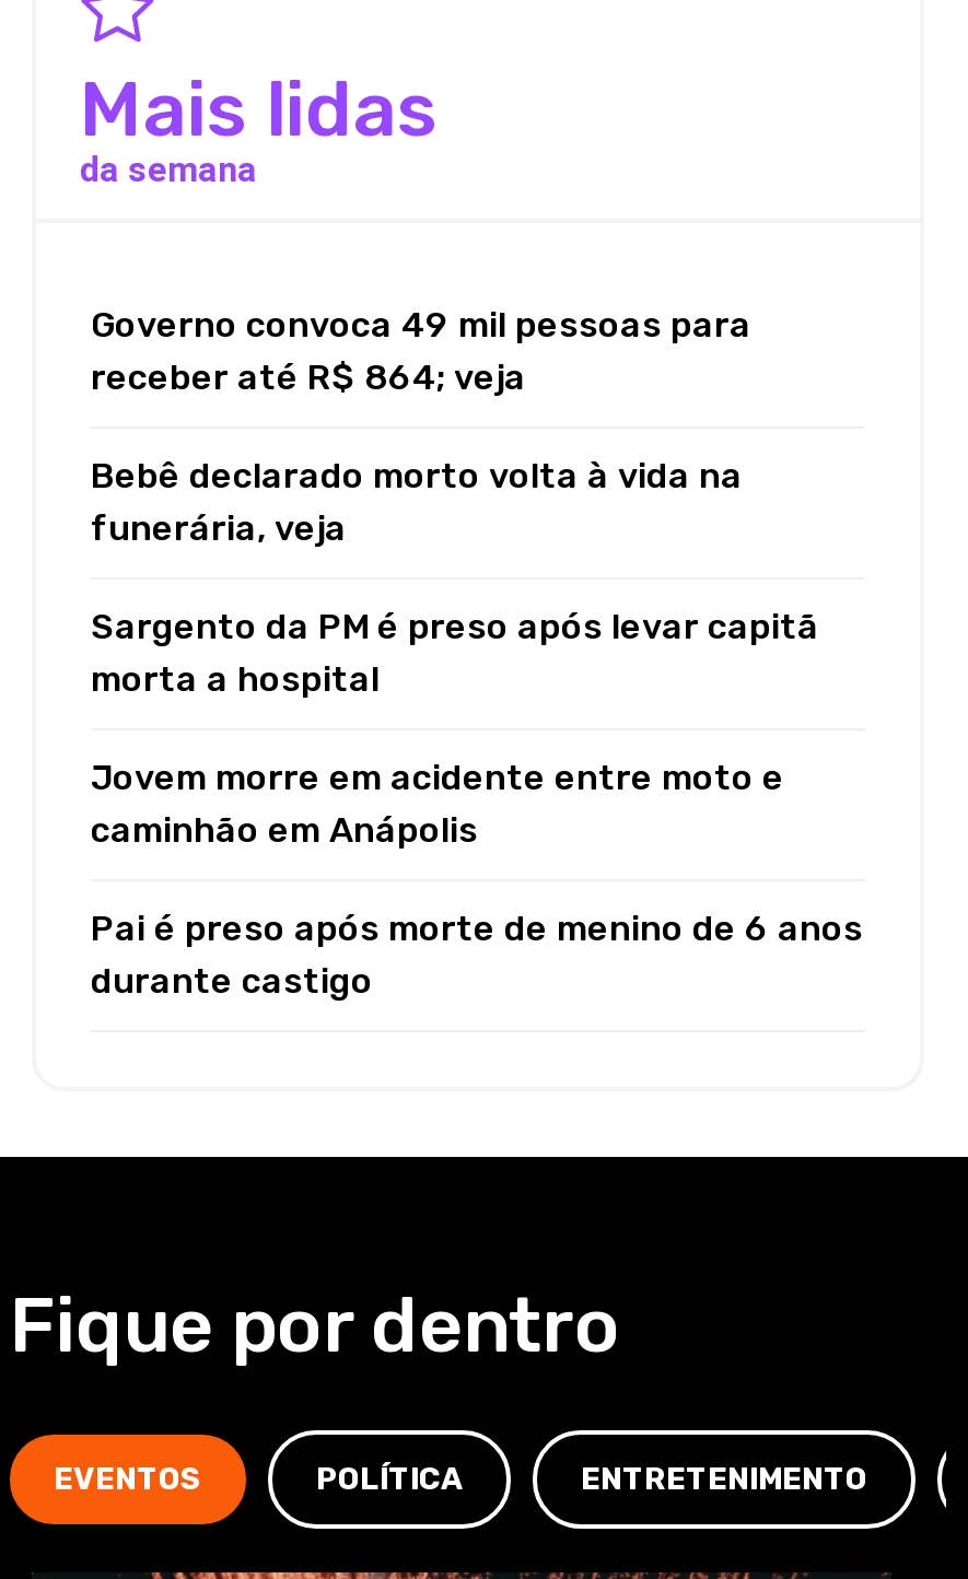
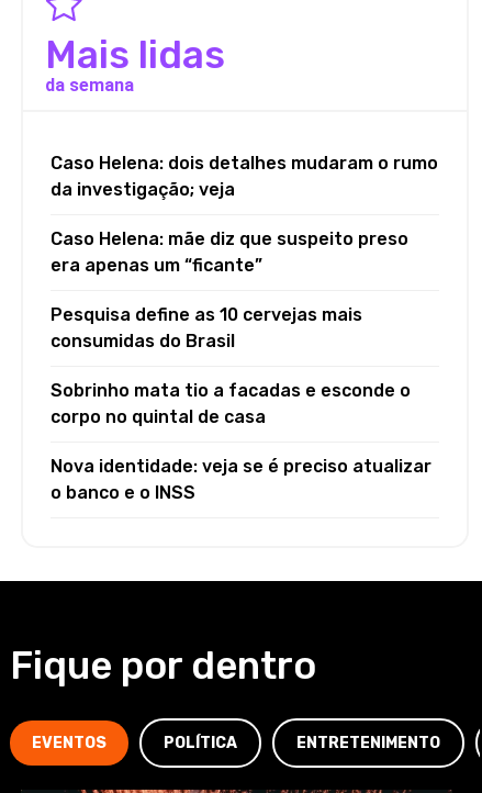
- Governo convoca 49 mil pessoas para
- receber até R$ 864; veja
+ Caso Helena: dois detalhes mudaram o rumo
+ da investigação; veja

- Bebê declarado morto volta à vida na
- funerária, veja
+ Caso Helena: mãe diz que suspeito preso
+ era apenas um “ficante”

- Sargento da PM é preso após levar capitã
- morta a hospital
+ Pesquisa define as 10 cervejas mais
+ consumidas do Brasil

- Jovem morre em acidente entre moto e
- caminhão em Anápolis
+ Sobrinho mata tio a facadas e esconde o
+ corpo no quintal de casa

- Pai é preso após morte de menino de 6 anos
- durante castigo
+ Nova identidade: veja se é preciso atualizar
+ o banco e o INSS
